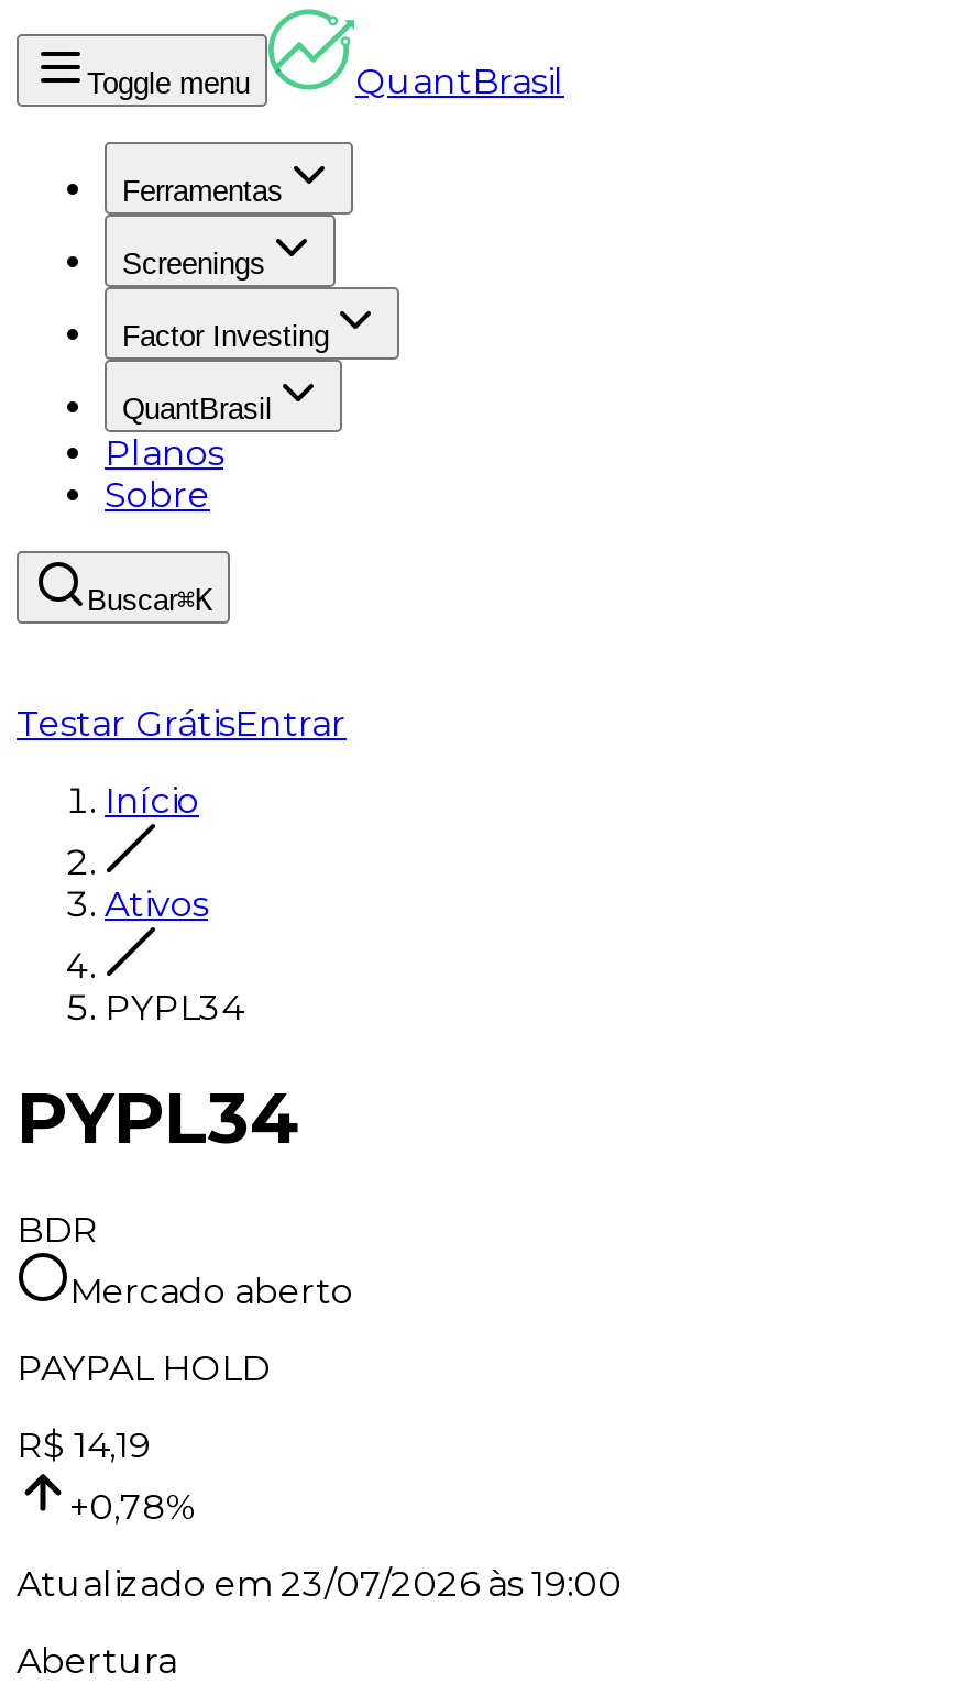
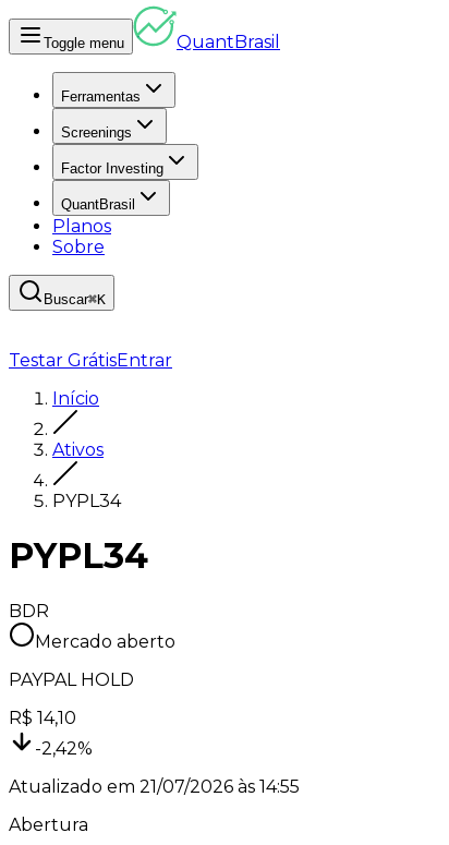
- R$14,19
+ R$14,10

- +0,78%
+ -2,42%

- Atualizado em 23/07/2026 às 19:00
+ Atualizado em 21/07/2026 às 14:55
